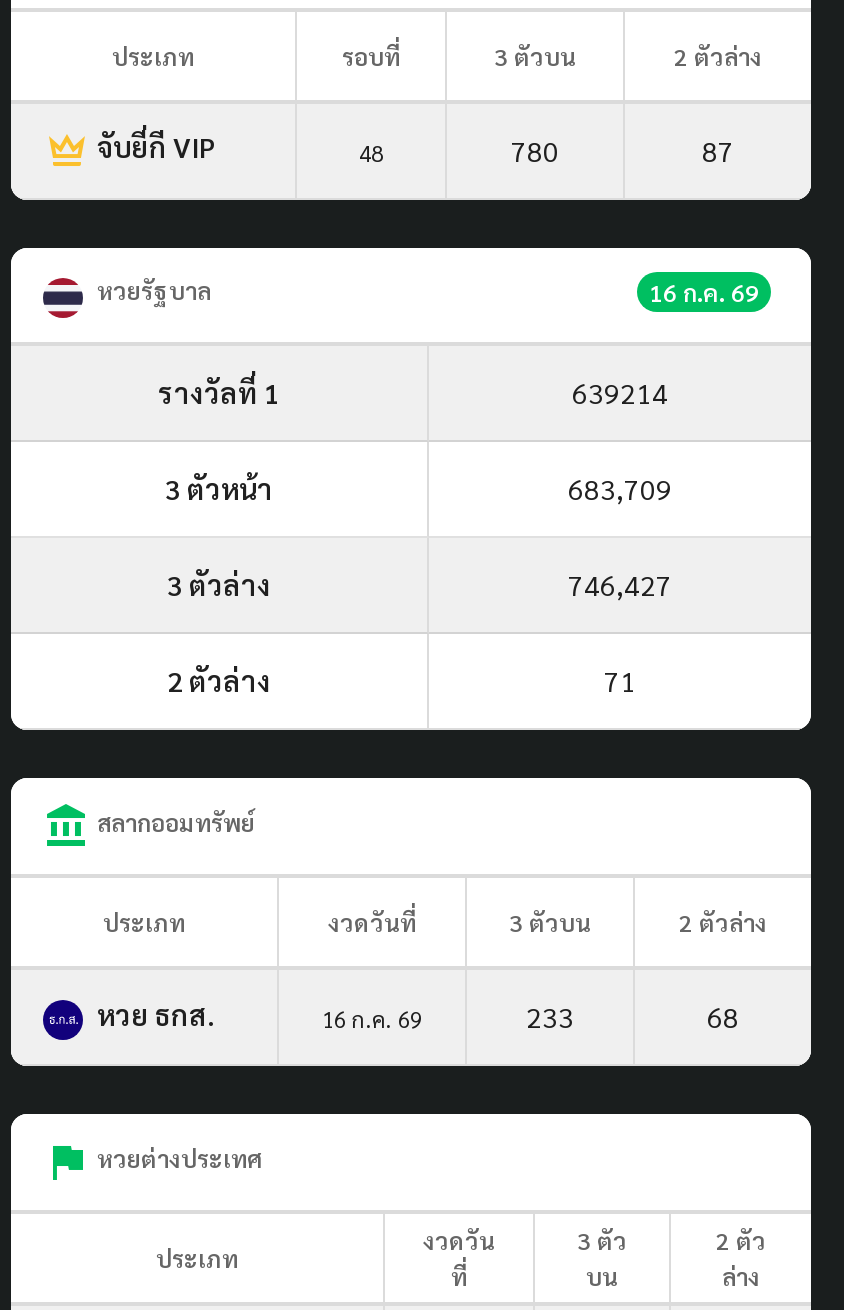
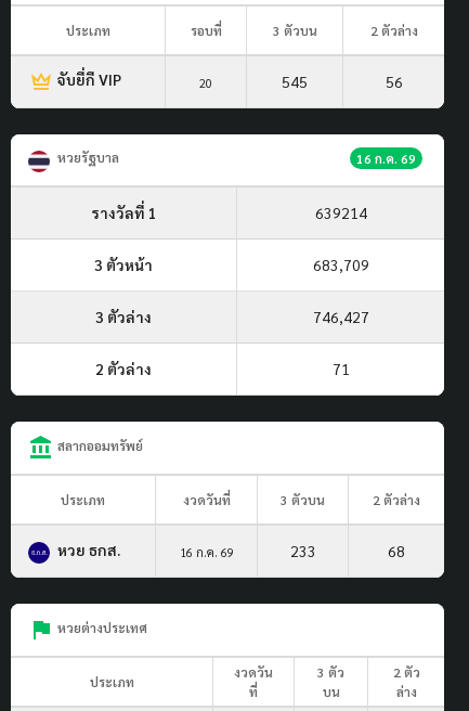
- 48
+ 20

- 780
+ 545

- 87
+ 56
